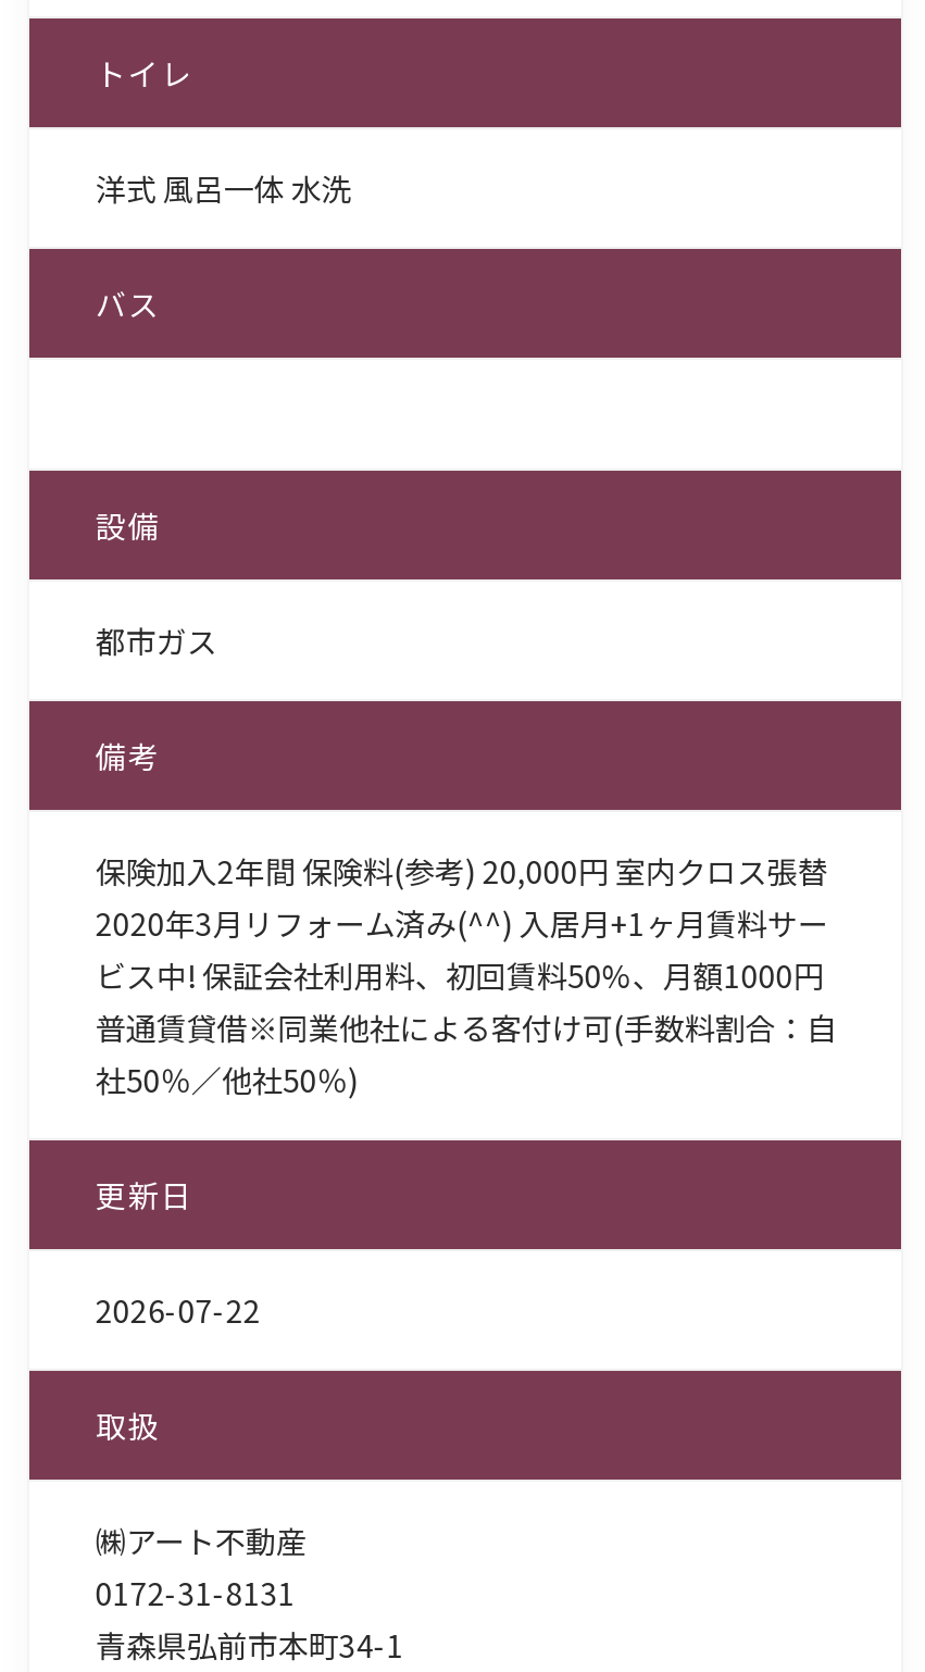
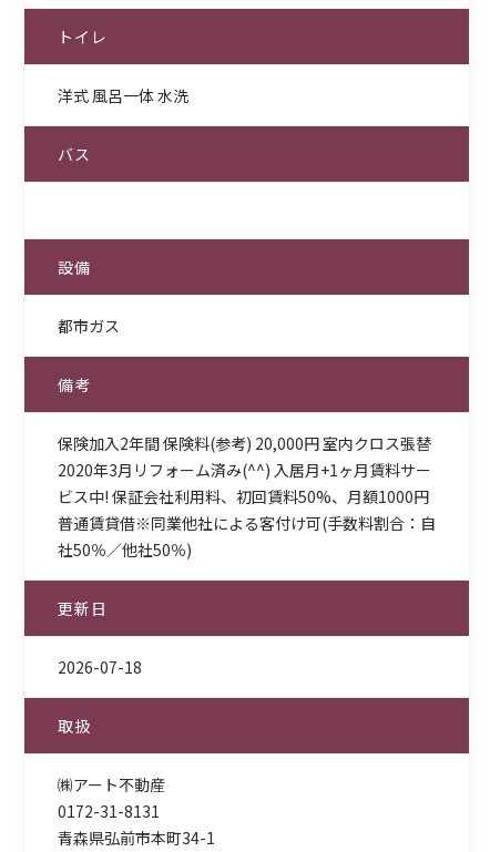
- 2026-07-22
+ 2026-07-18
